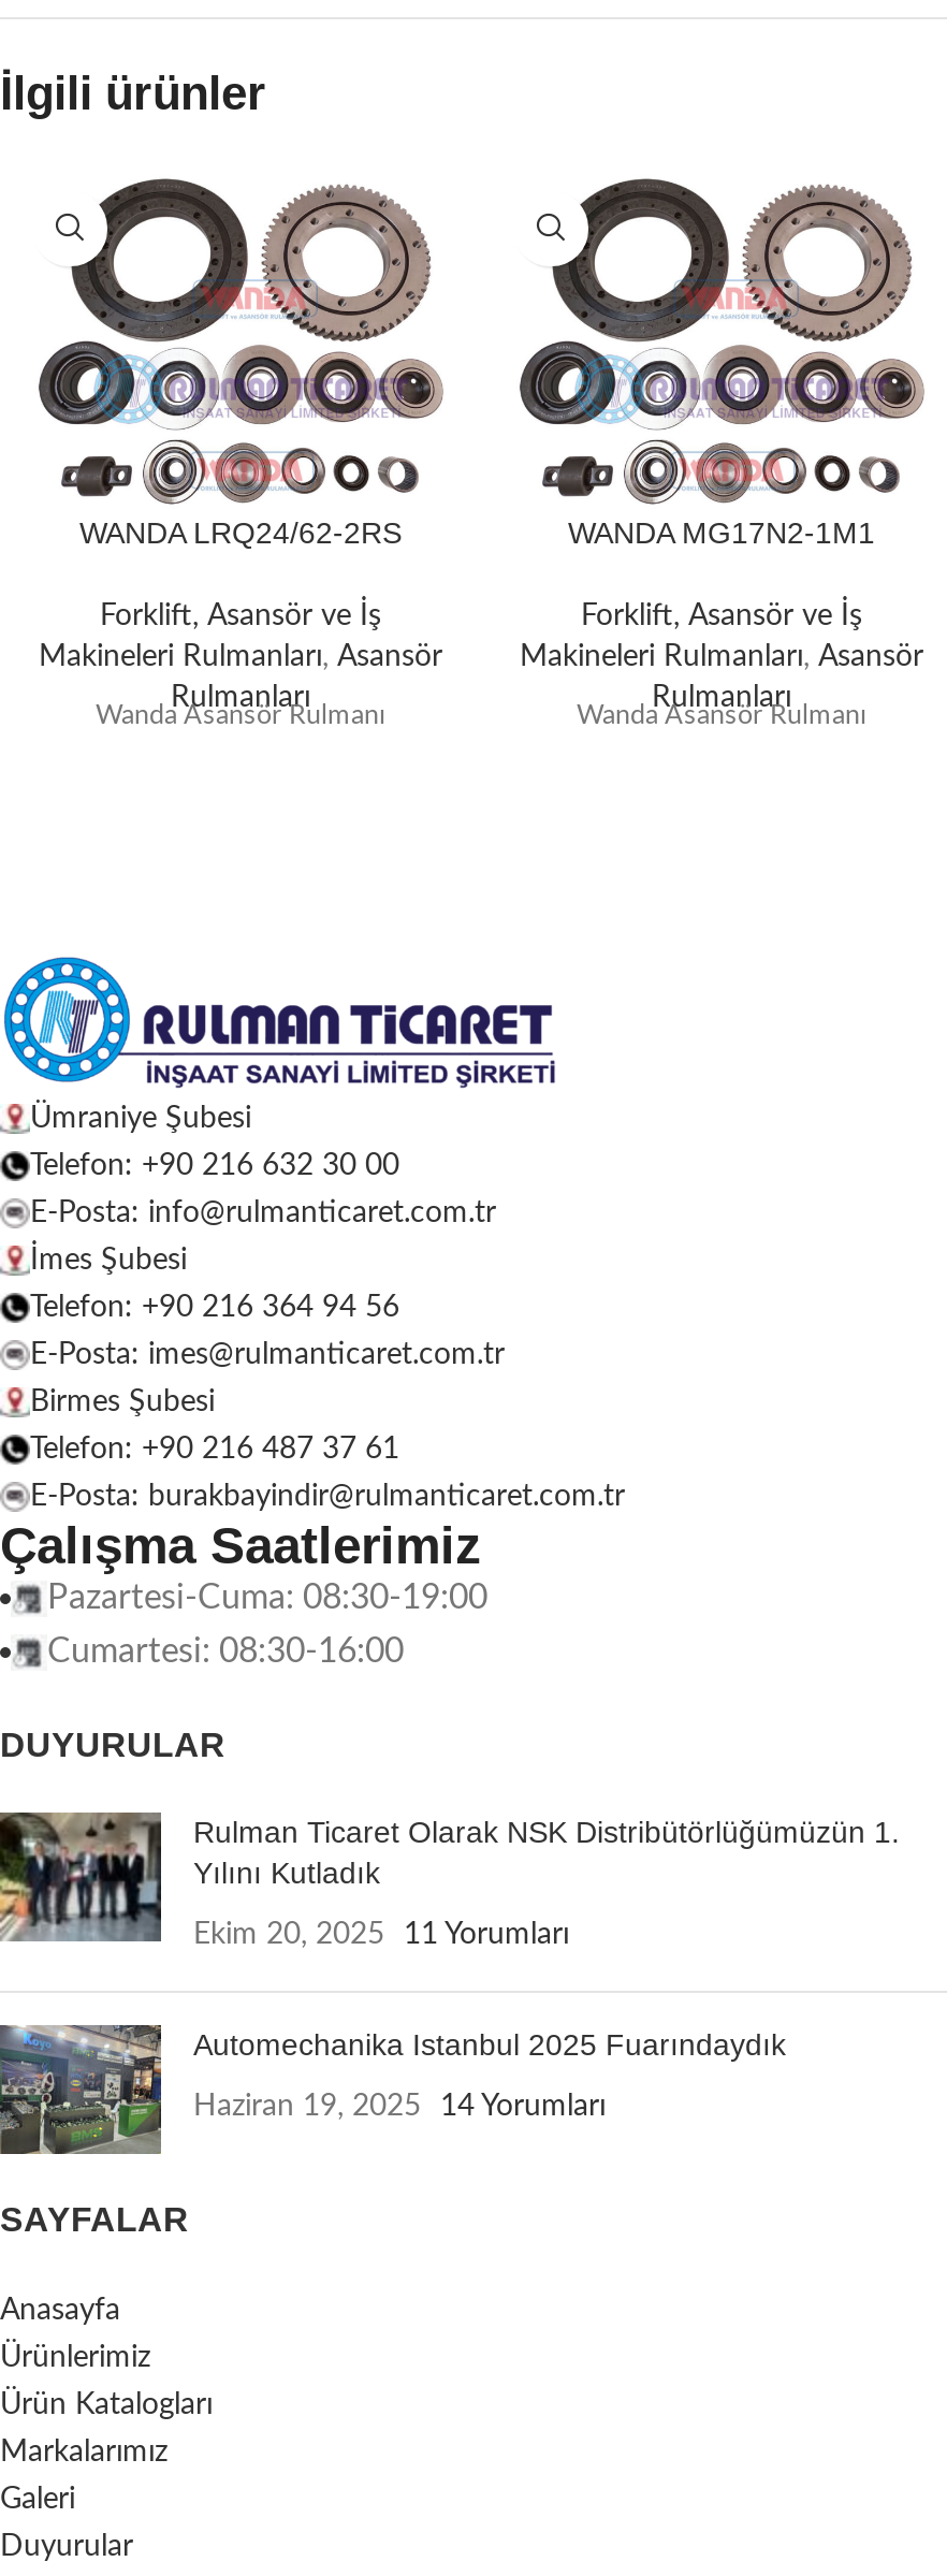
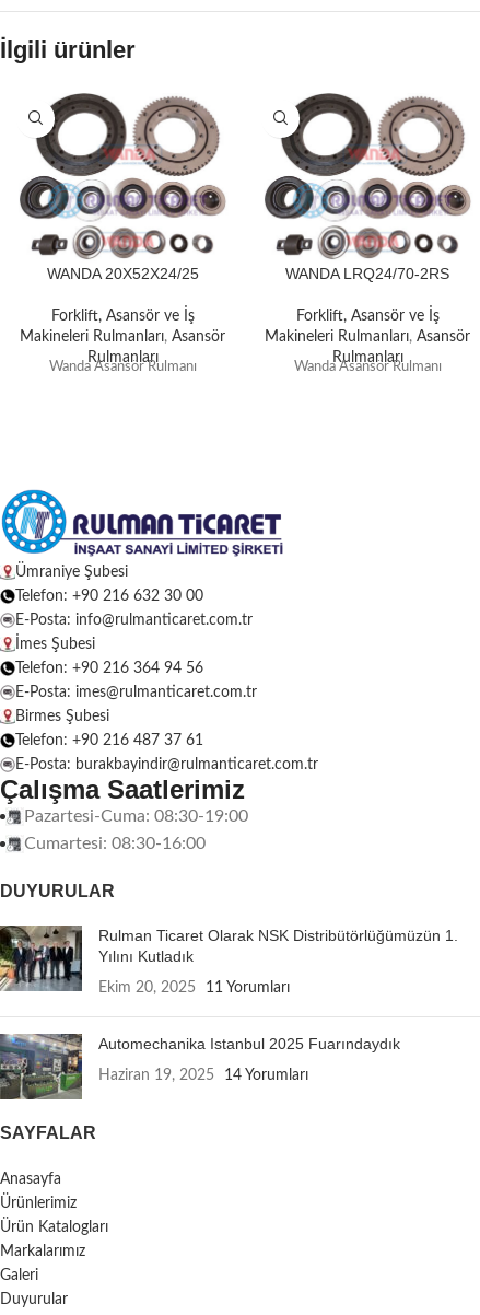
- WANDA LRQ24/62-2RS
+ WANDA 20X52X24/25

- WANDA MG17N2-1M1
+ WANDA LRQ24/70-2RS
